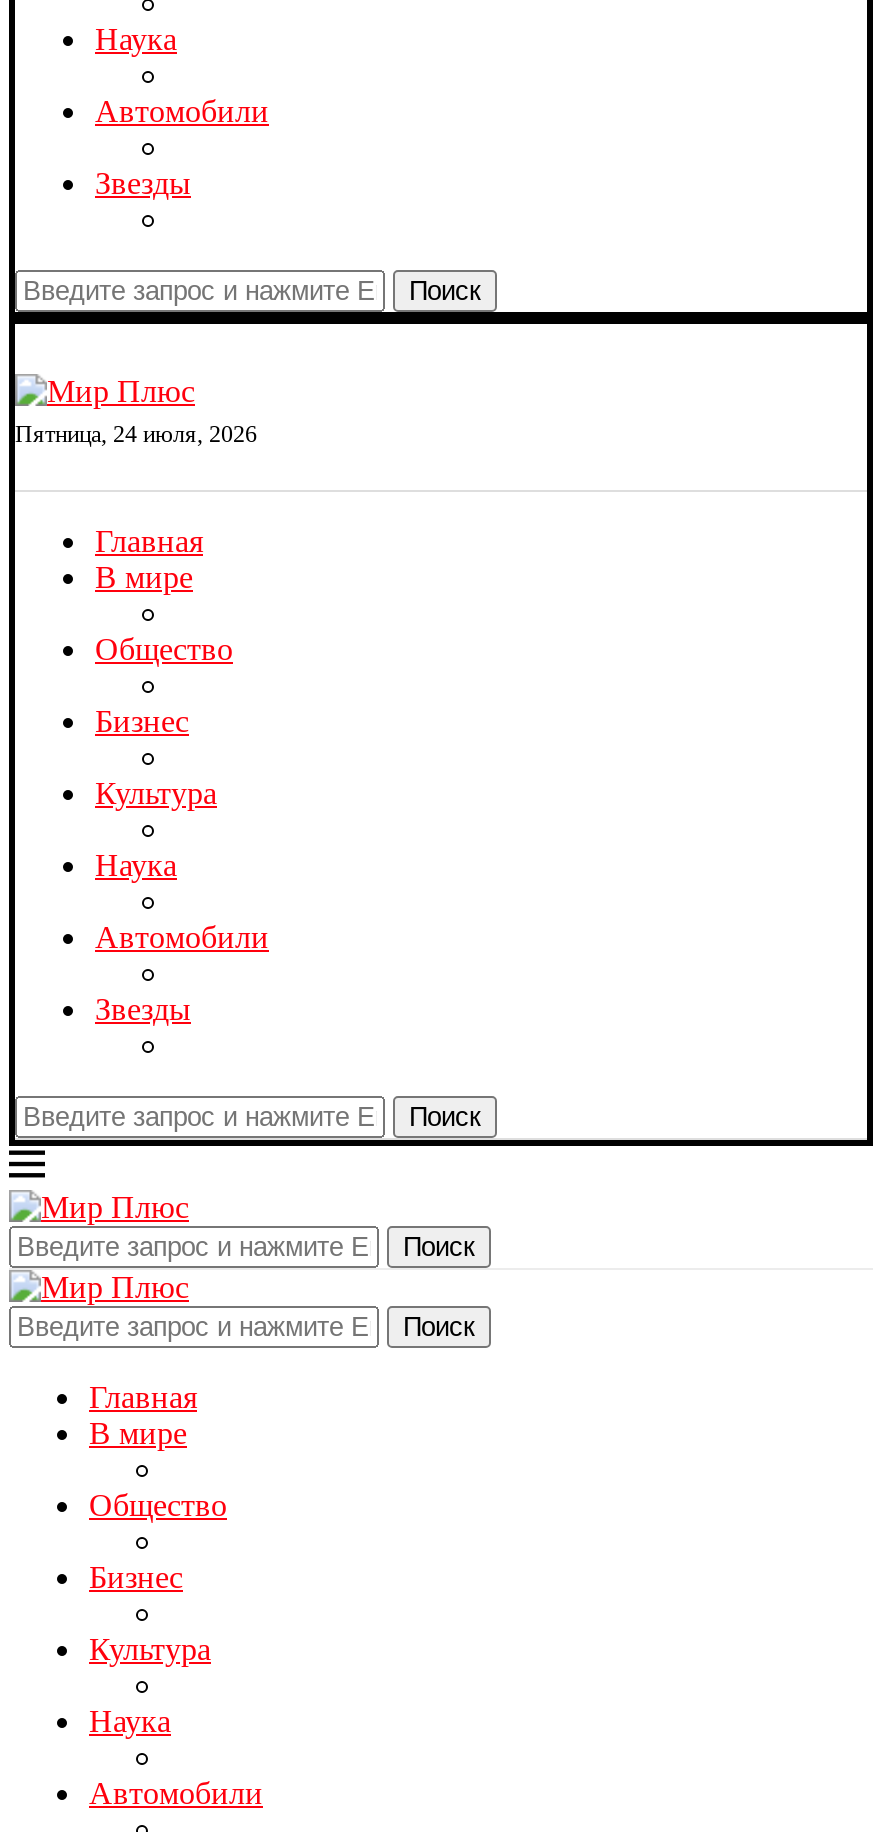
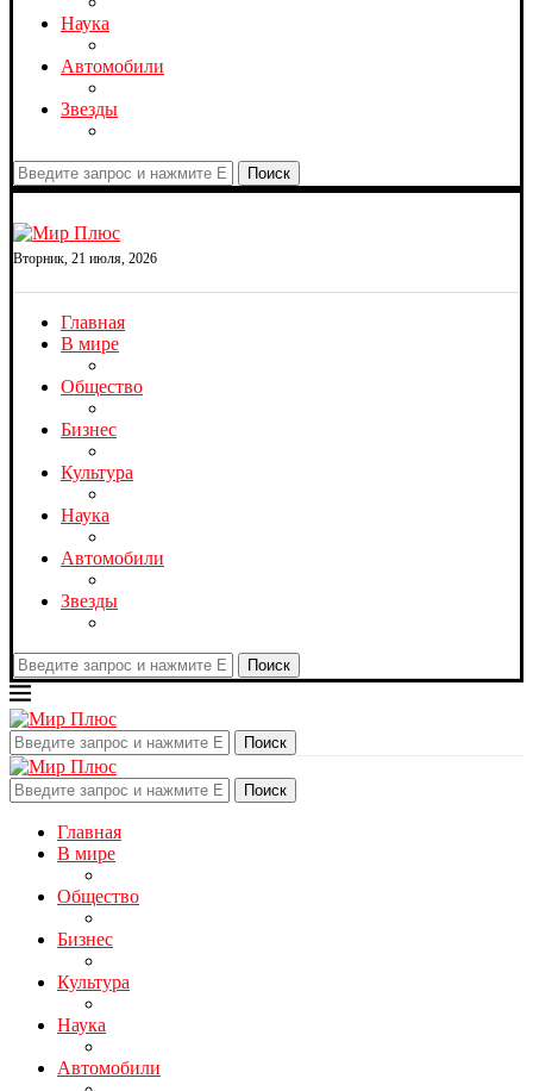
- Пятница, 24 июля, 2026
+ Вторник, 21 июля, 2026
